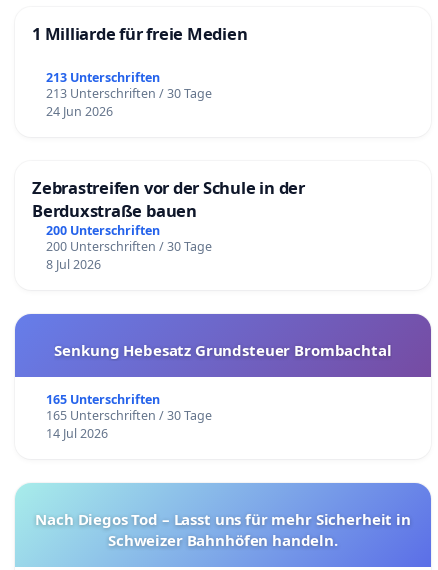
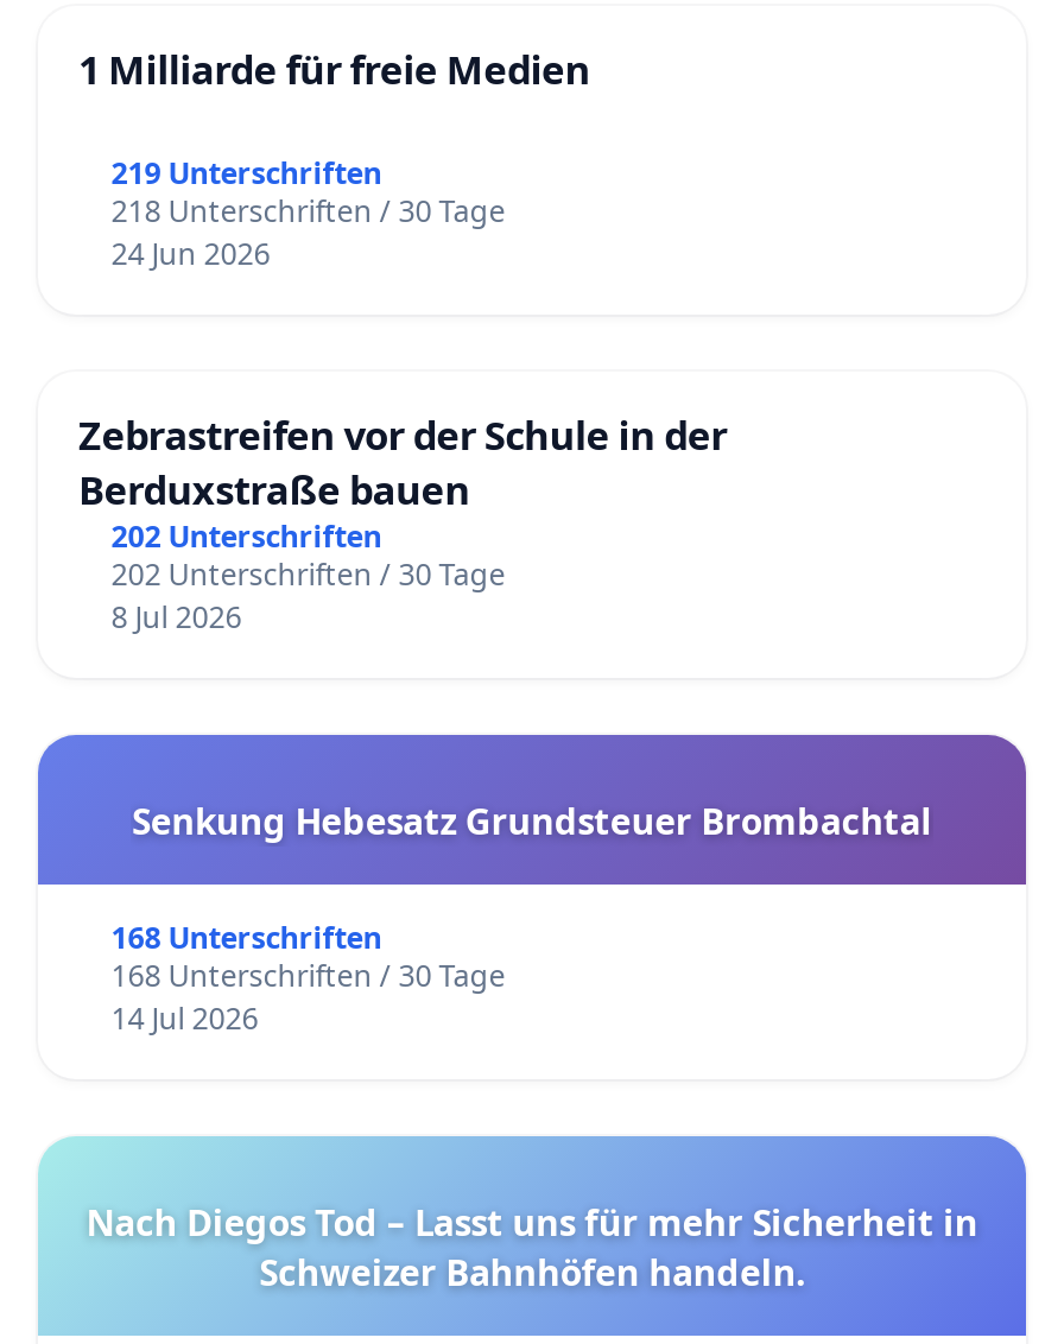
- 213 Unterschriften
+ 219 Unterschriften

- 213 Unterschriften / 30 Tage
+ 218 Unterschriften / 30 Tage

- 200 Unterschriften
+ 202 Unterschriften

- 200 Unterschriften / 30 Tage
+ 202 Unterschriften / 30 Tage

- 165 Unterschriften
+ 168 Unterschriften

- 165 Unterschriften / 30 Tage
+ 168 Unterschriften / 30 Tage
